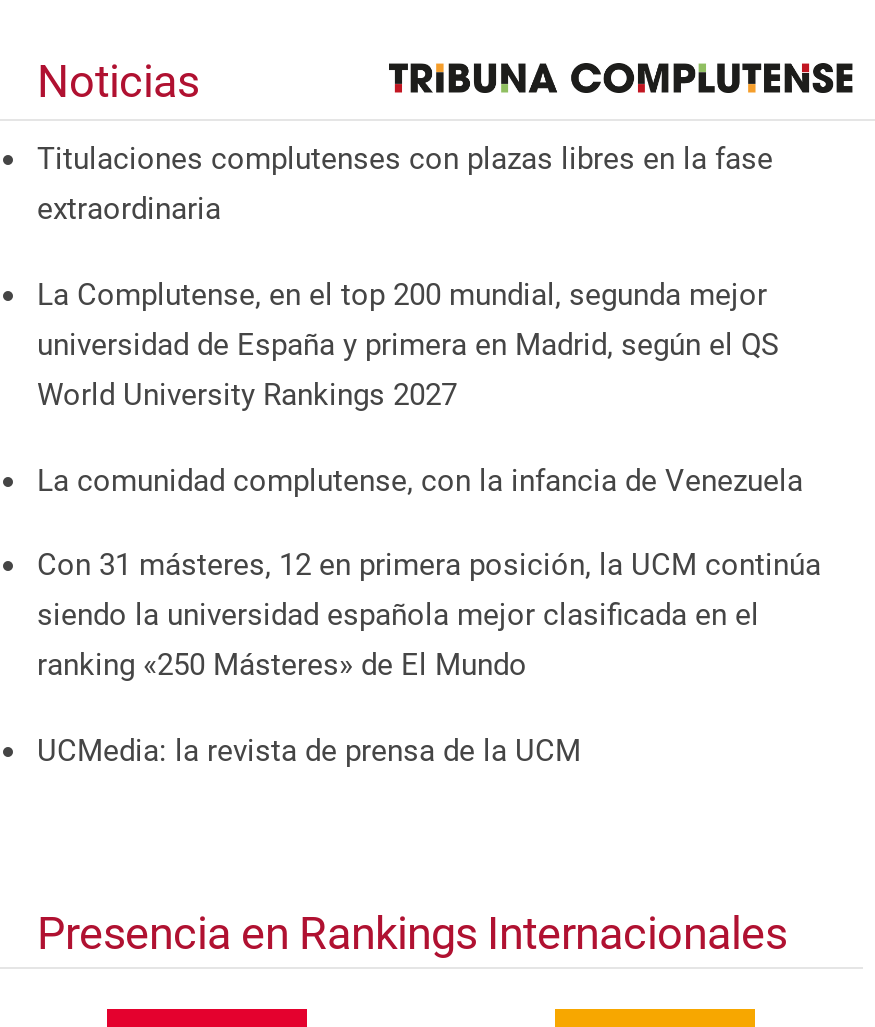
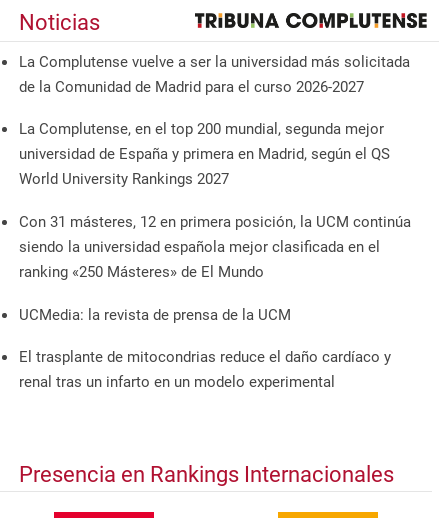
- Titulaciones complutenses con plazas libres en la fase
- extraordinaria
+ La Complutense vuelve a ser la universidad más solicitada
+ de la Comunidad de Madrid para el curso 2026-2027

- La comunidad complutense, con la infancia de Venezuela

moved up: Con 31 másteres, 12 en primera posición, la UCM continúa | siendo la universidad española mejor clasificada en el | ranking «250 Másteres» de El Mundo | UCMedia: la revista de prensa de la UCM

+ El trasplante de mitocondrias reduce el daño cardíaco y
+ renal tras un infarto en un modelo experimental
